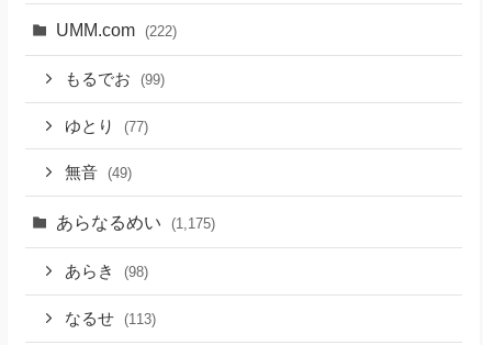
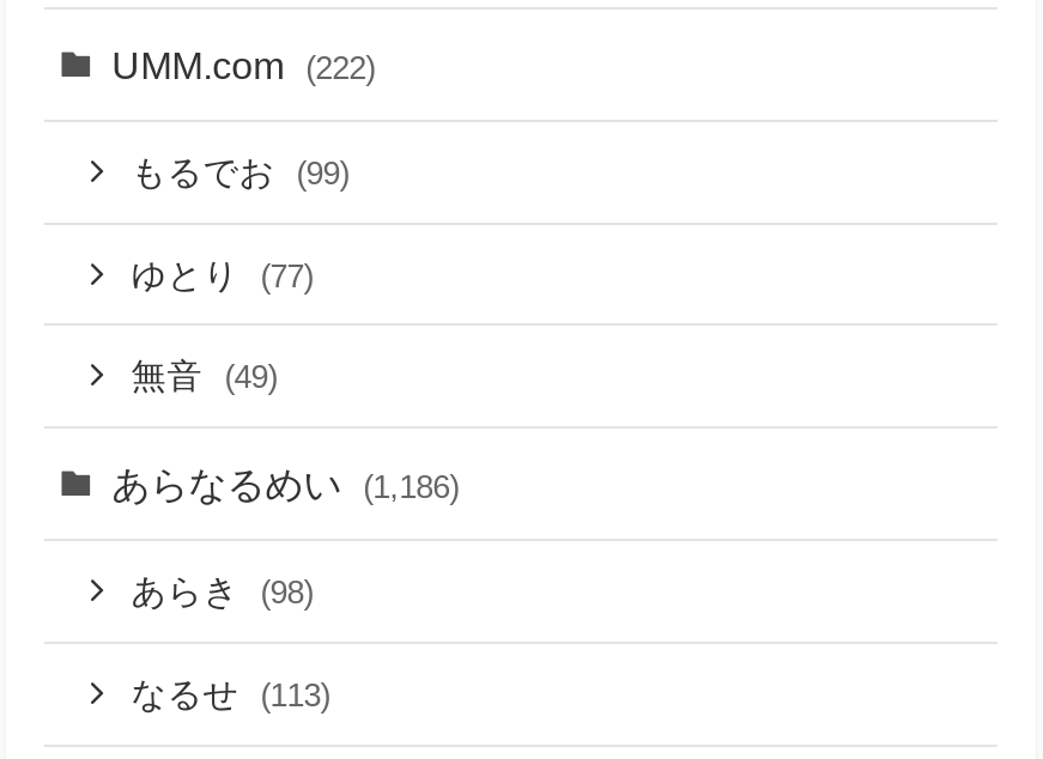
- あらなるめい (1,175)
+ あらなるめい (1,186)
